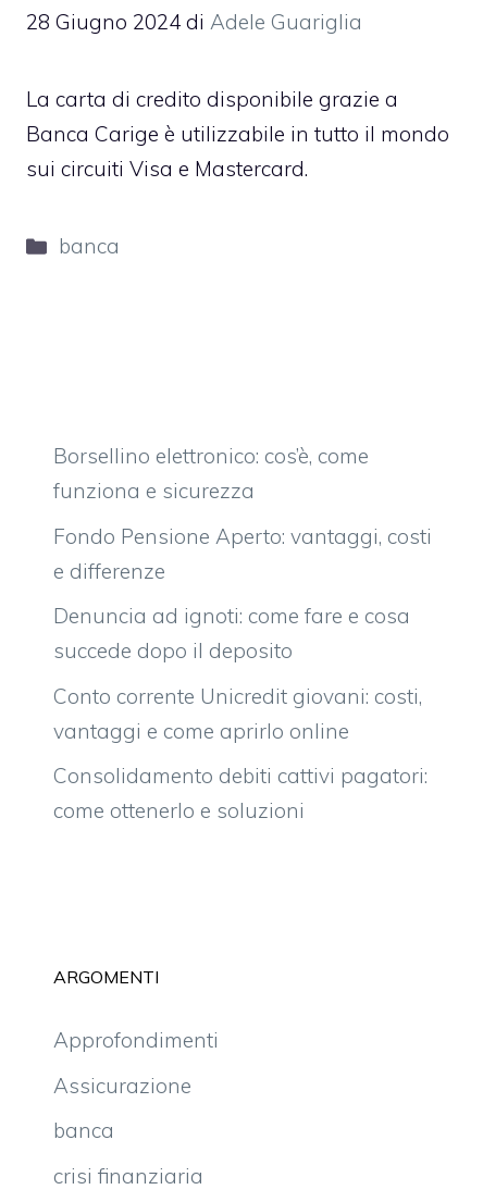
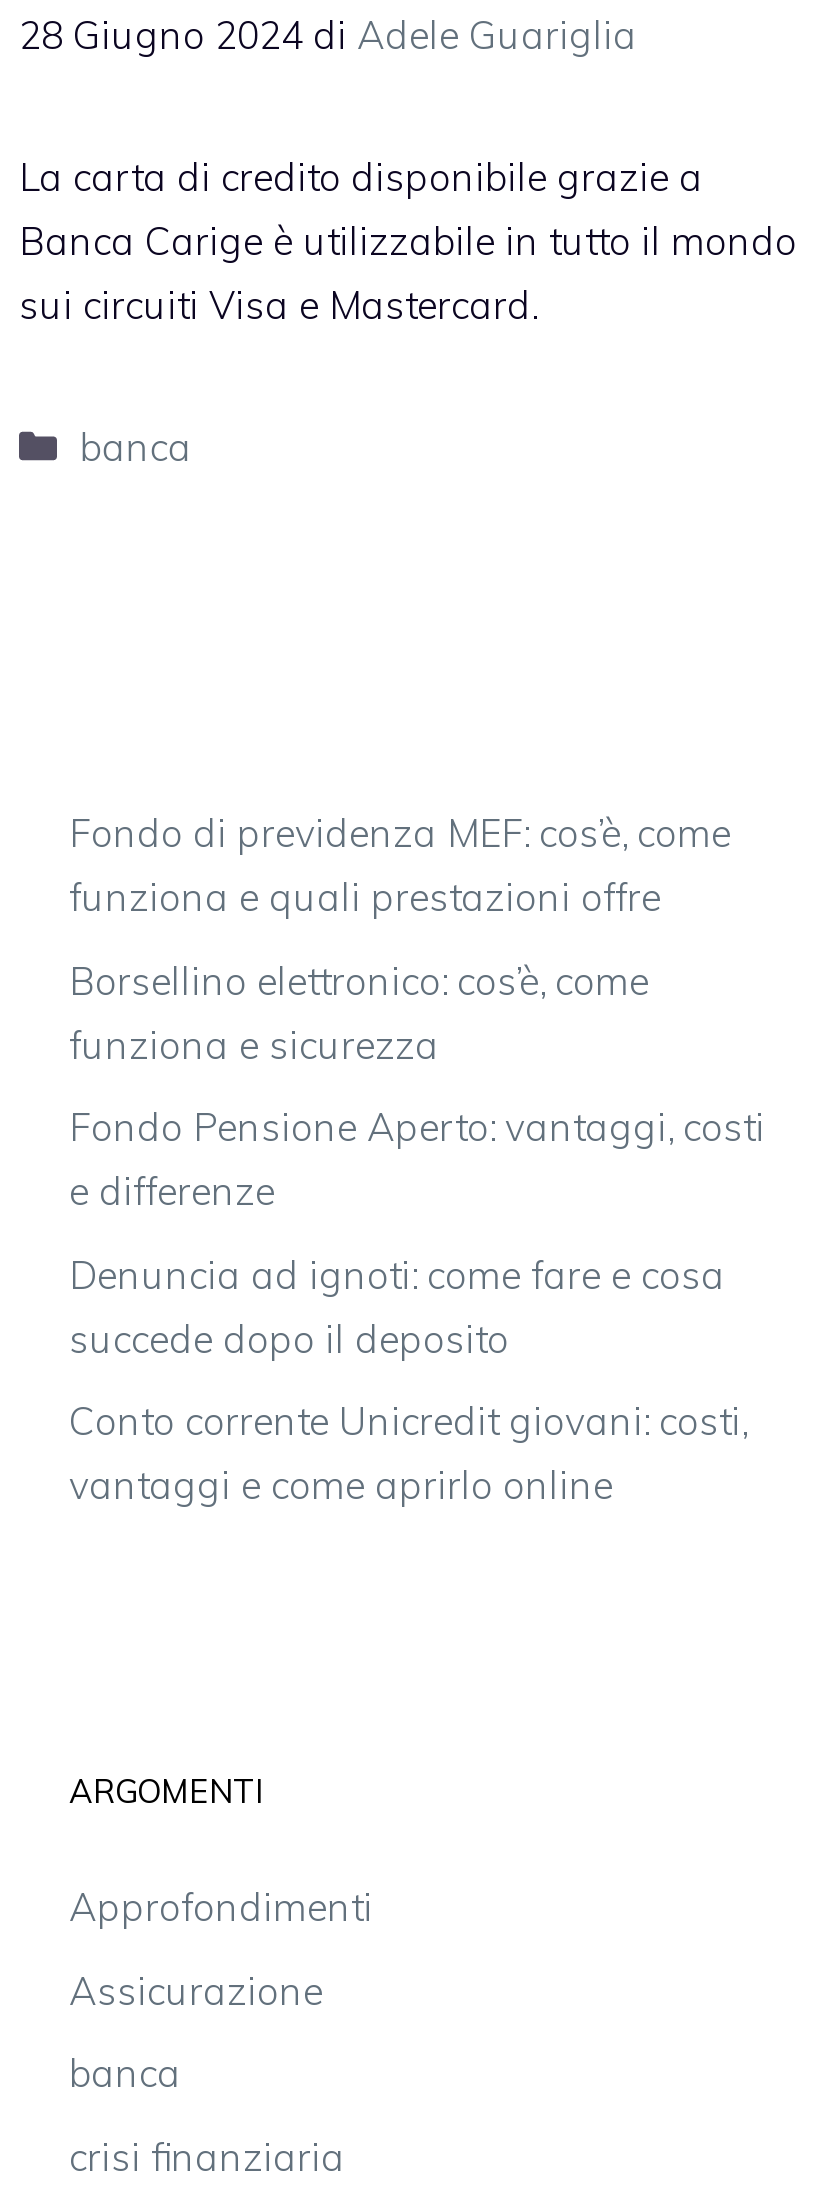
+ Fondo di previdenza MEF: cos’è, come
+ funziona e quali prestazioni offre

moved down: Borsellino elettronico: cos’è, come | funziona e sicurezza | Fondo Pensione Aperto: vantaggi, costi | e differenze | Denuncia ad ignoti: come fare e cosa | succede dopo il deposito | Conto corrente Unicredit giovani: costi, | vantaggi e come aprirlo online

- Consolidamento debiti cattivi pagatori:
- come ottenerlo e soluzioni
